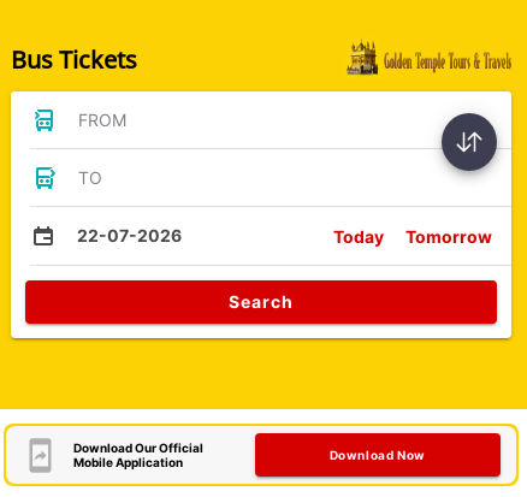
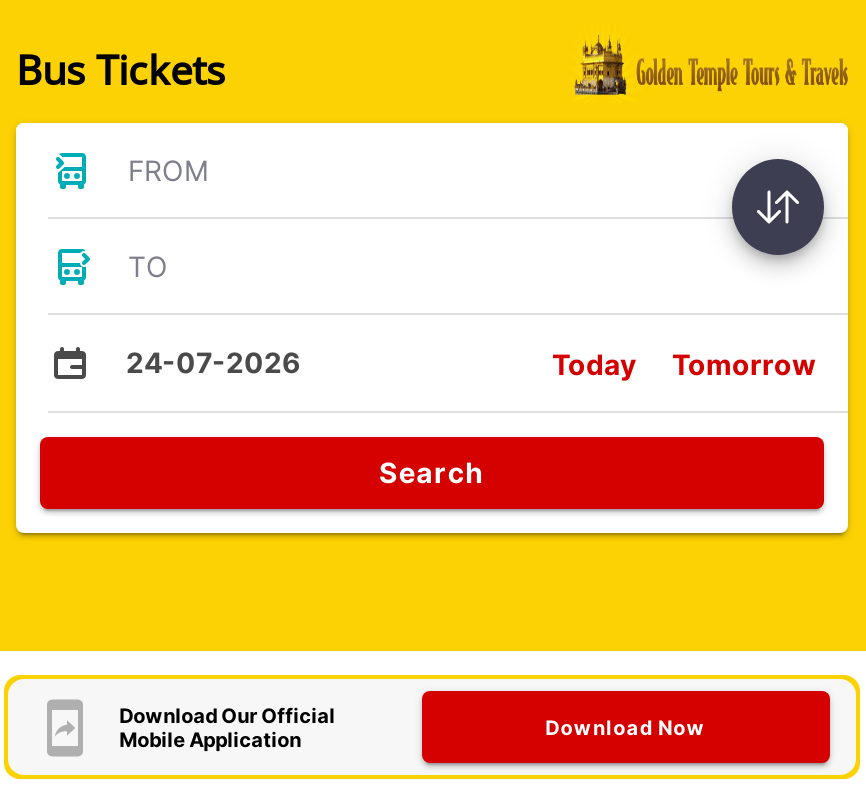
- 22-07-2026
+ 24-07-2026
